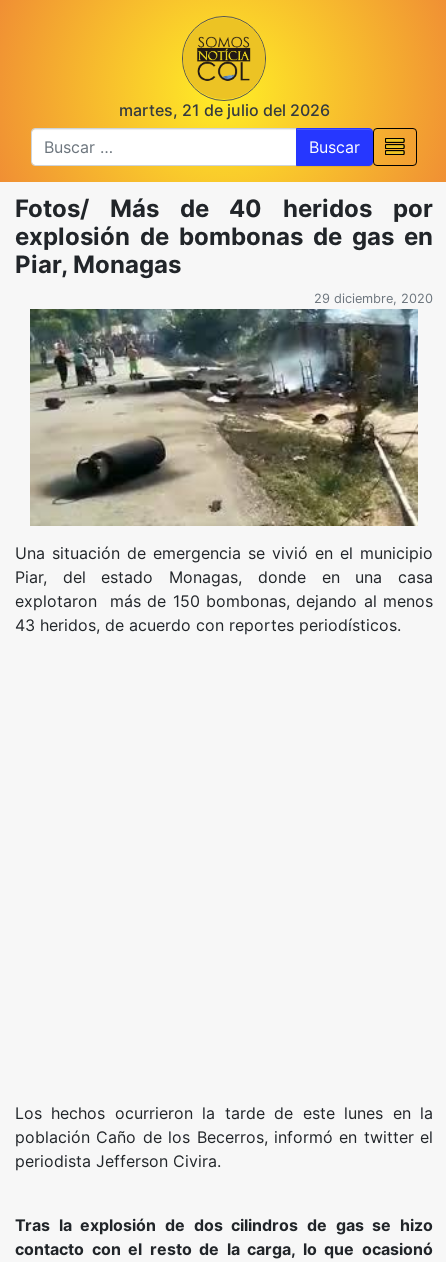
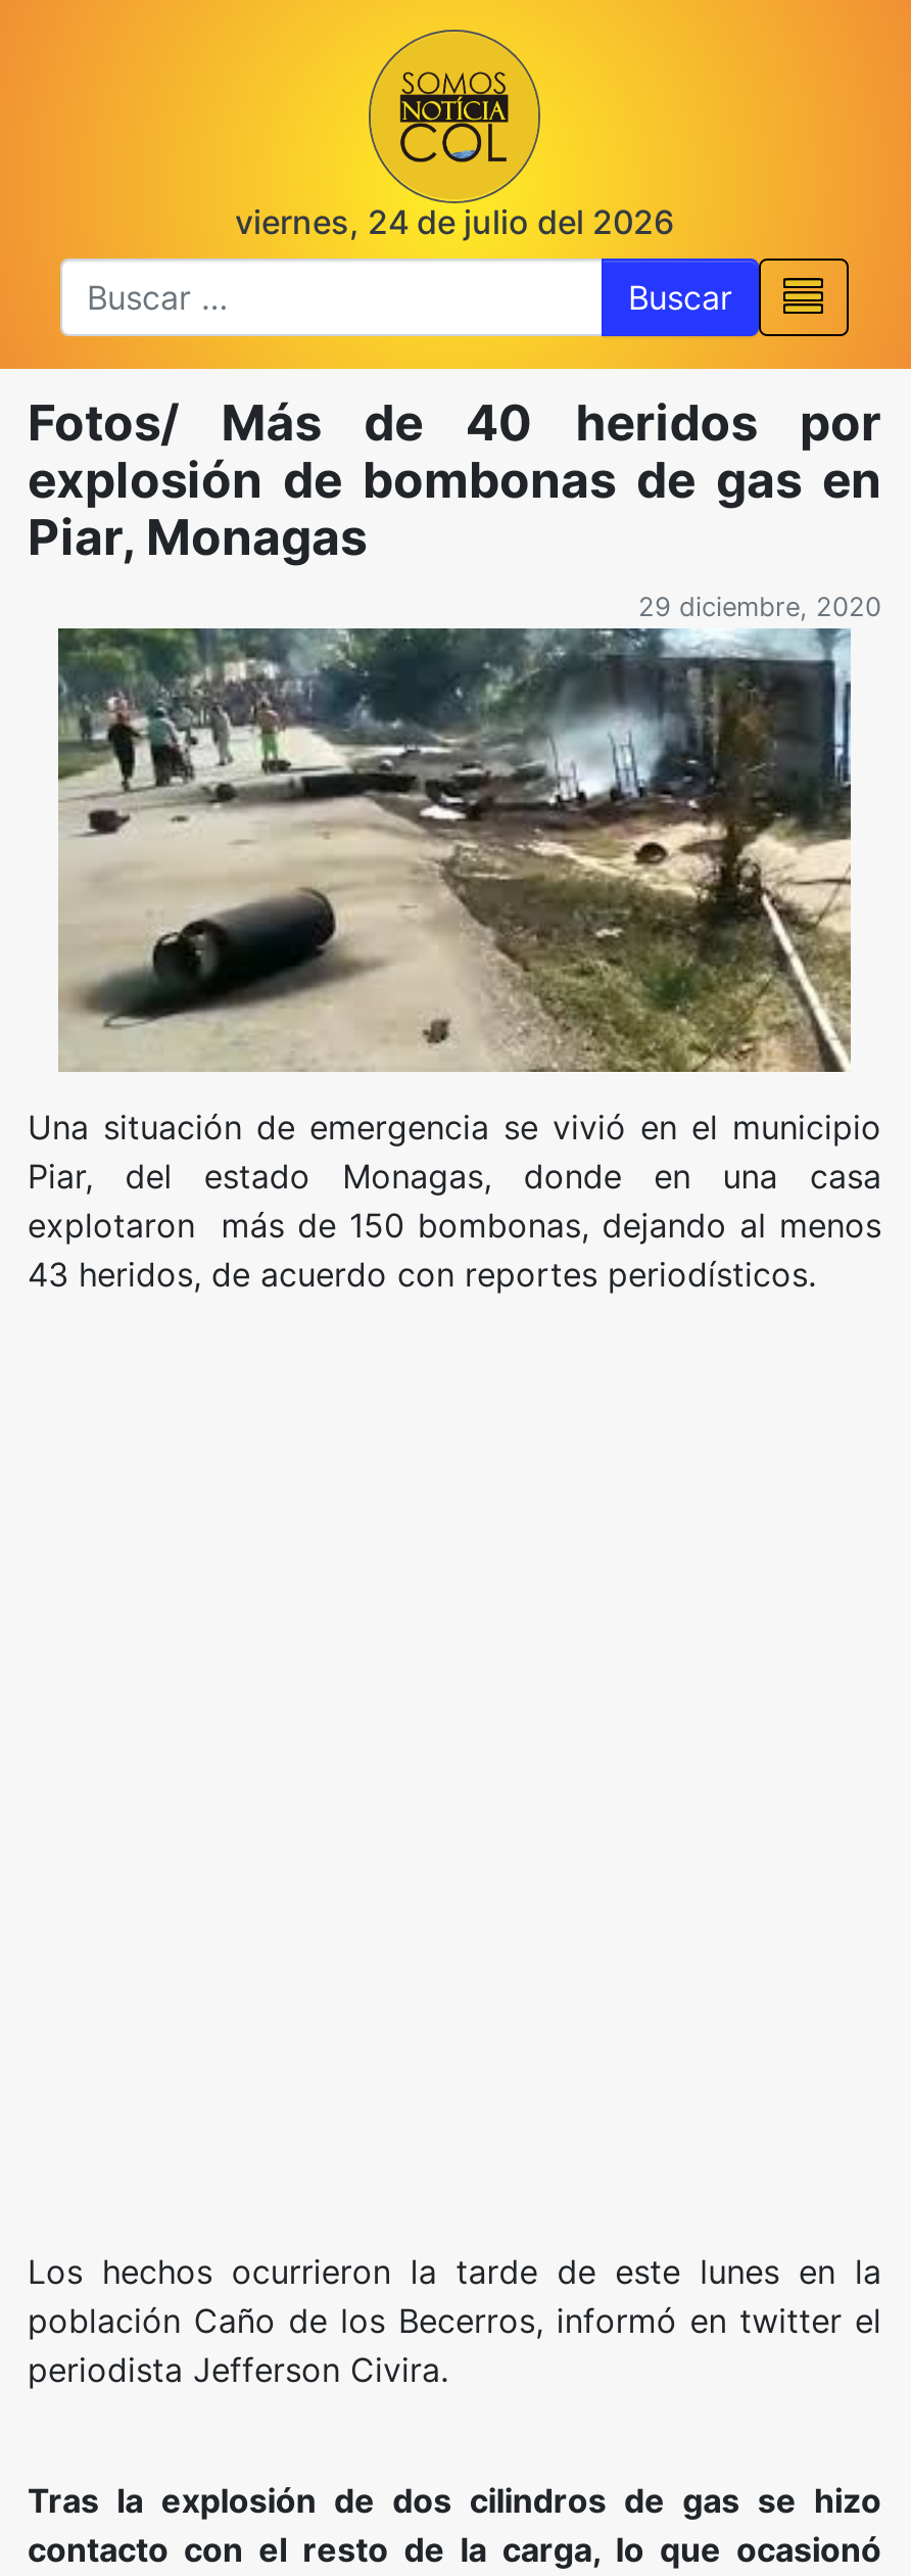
- martes, 21 de julio del 2026
+ viernes, 24 de julio del 2026
